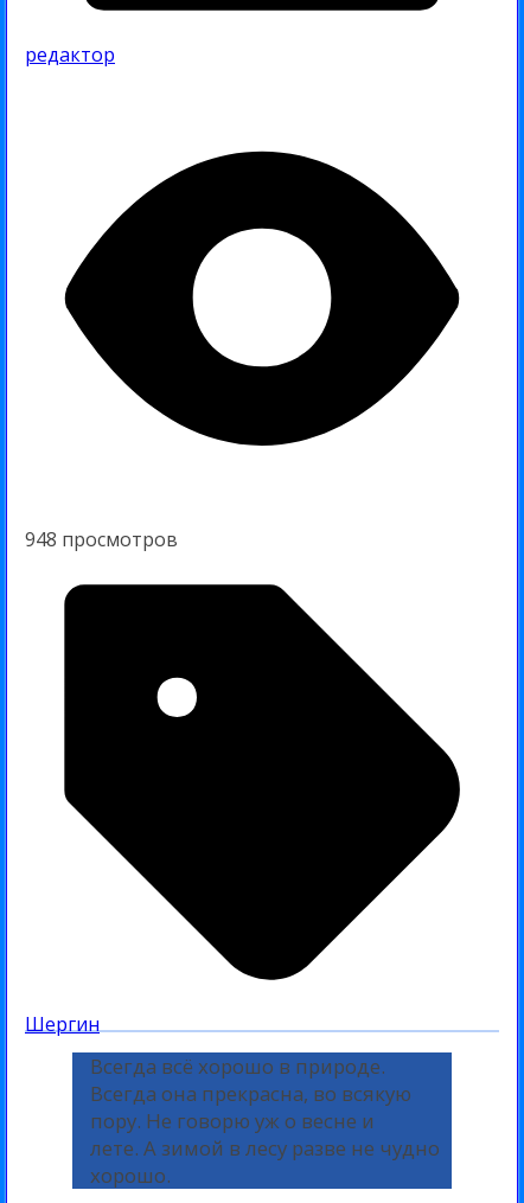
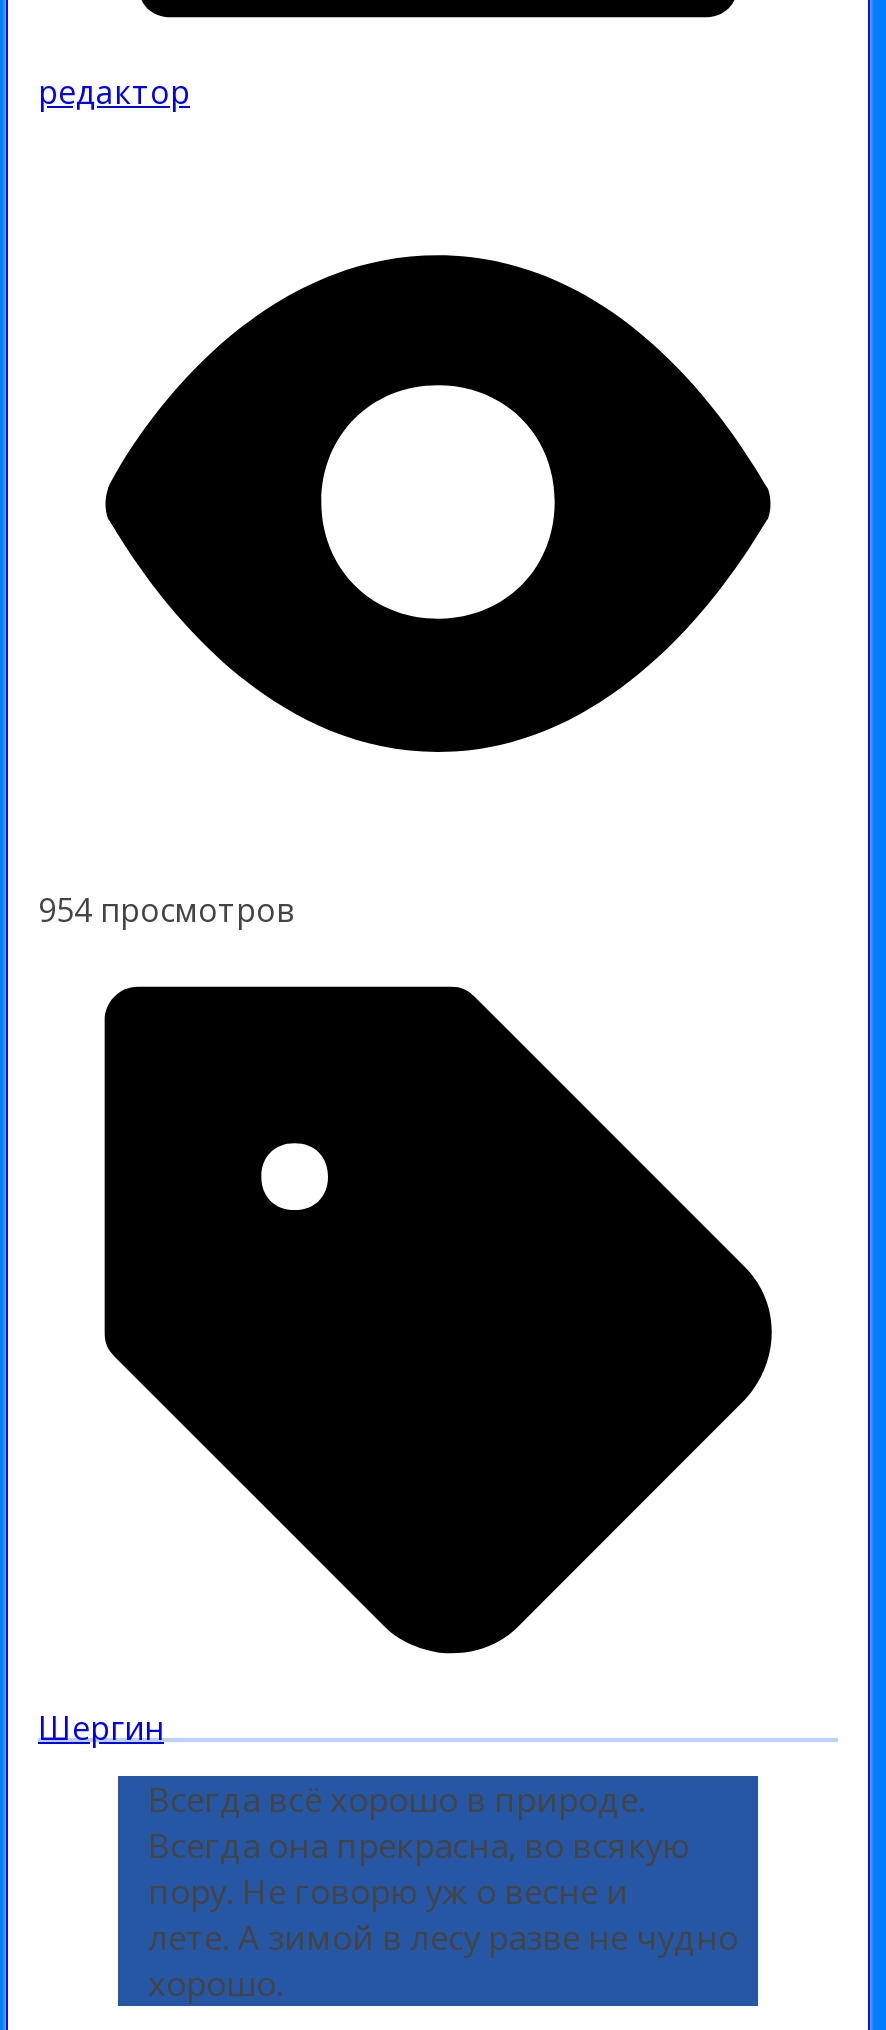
- 948 просмотров
+ 954 просмотров
